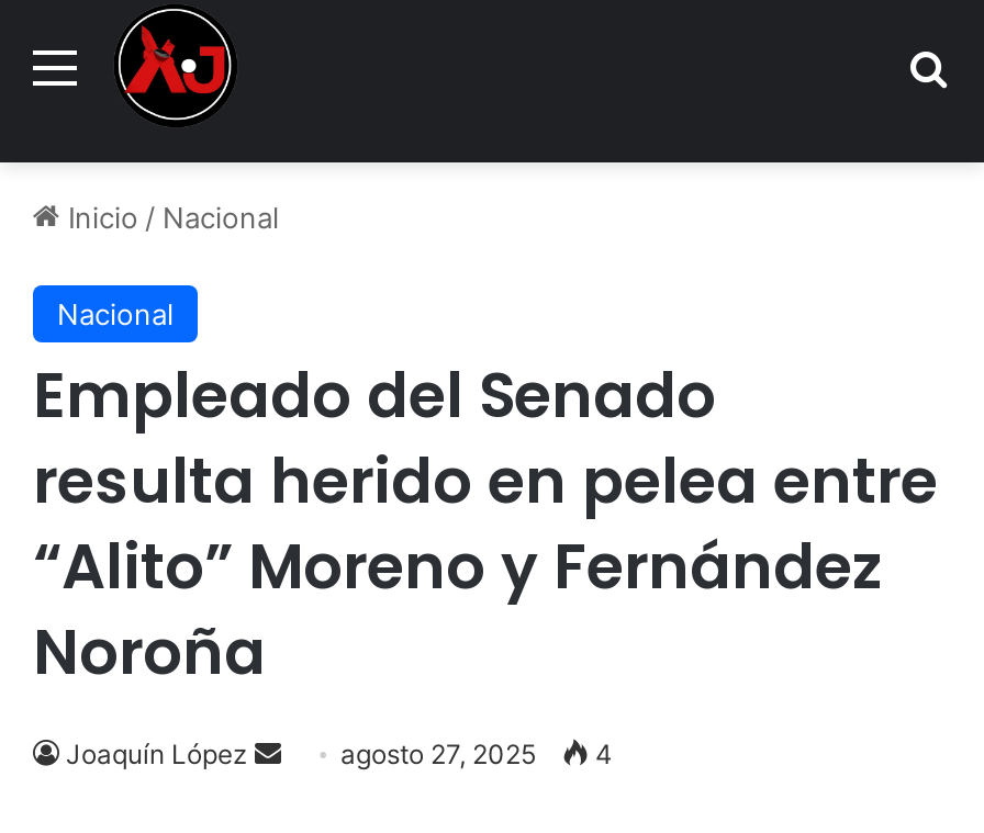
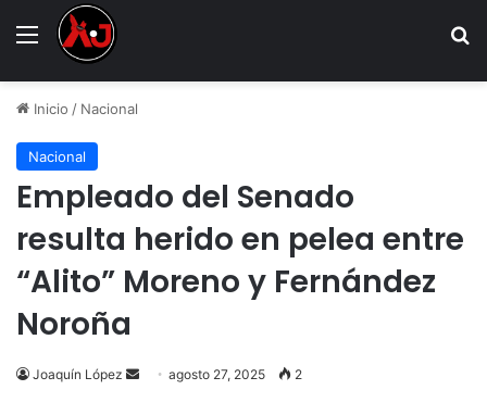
- 4
+ 2
